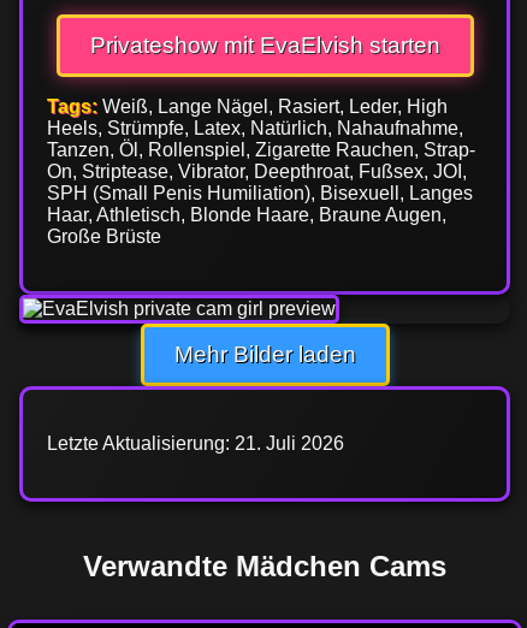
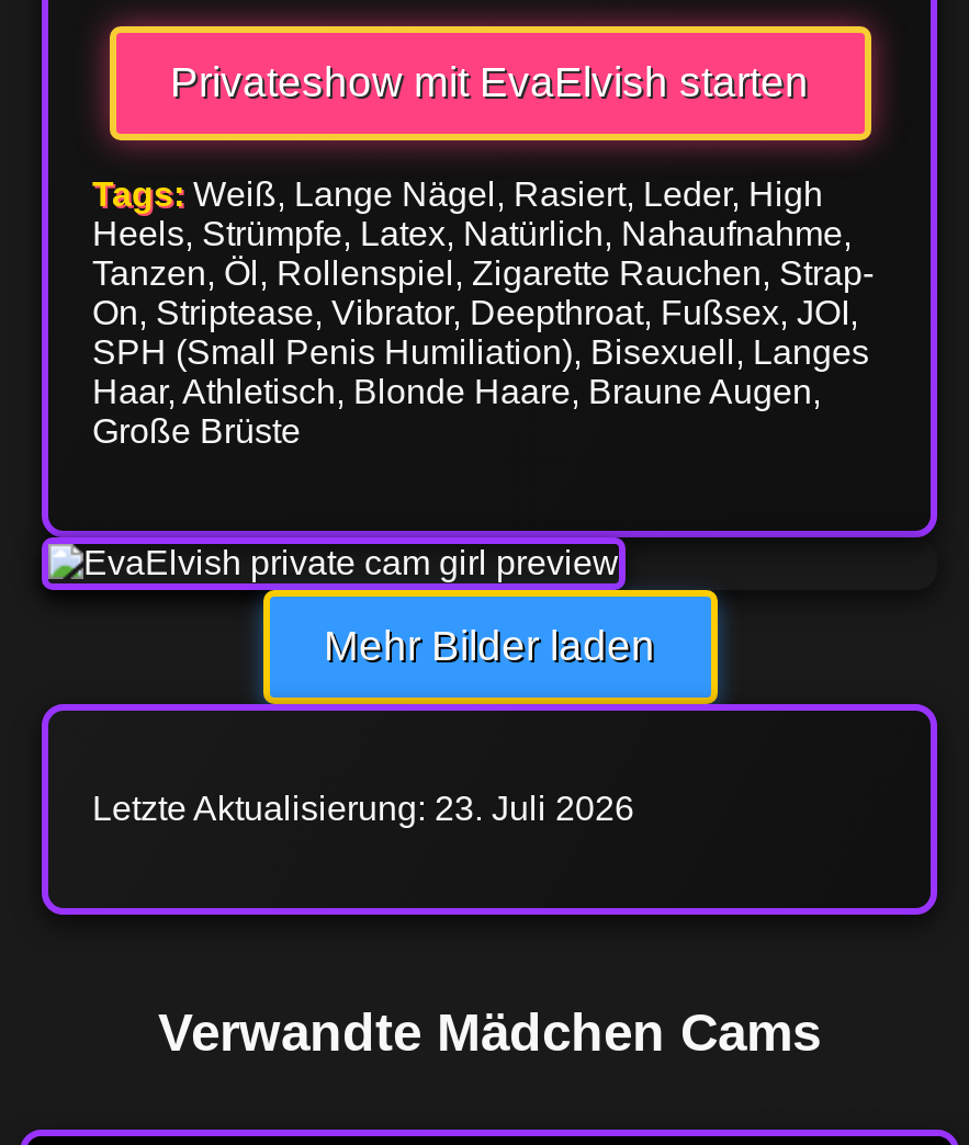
- Letzte Aktualisierung: 21. Juli 2026
+ Letzte Aktualisierung: 23. Juli 2026
